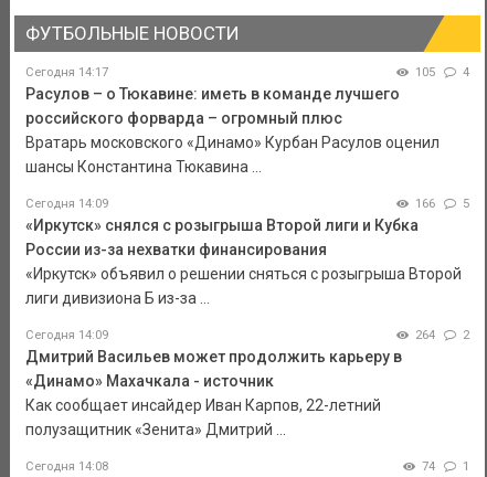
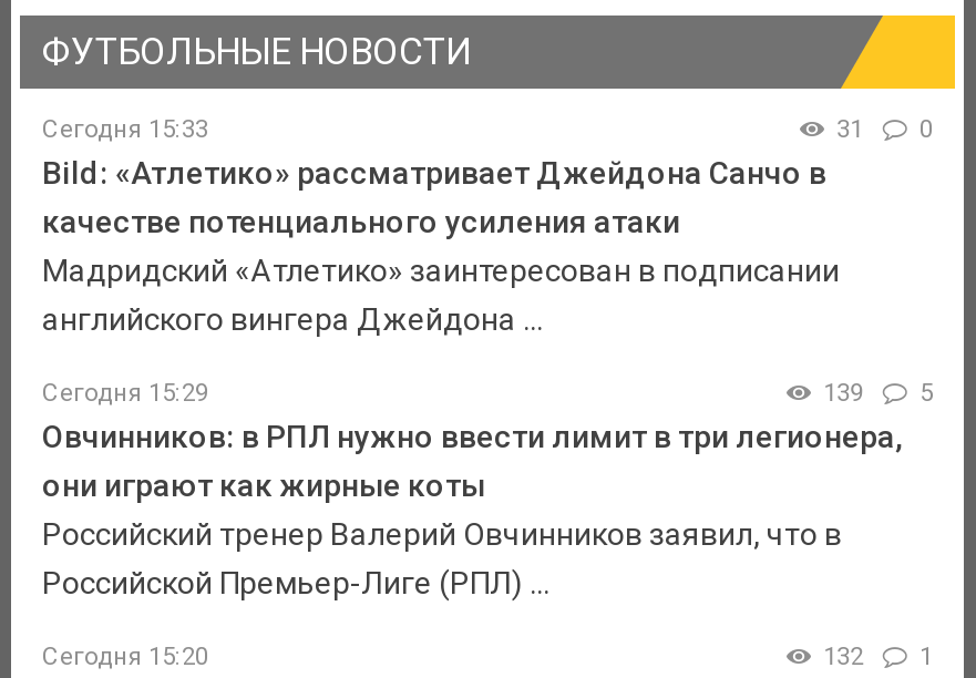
- Сегодня 14:17
- 105
- 4
- Расулов – о Тюкавине: иметь в команде лучшего
- российского форварда – огромный плюс
- Вратарь московского «Динамо» Курбан Расулов оценил
- шансы Константина Тюкавина ...
+ Сегодня 15:33
+ 31
+ 0
+ Bild: «Атлетико» рассматривает Джейдона Санчо в
+ качестве потенциального усиления атаки
+ Мадридский «Атлетико» заинтересован в подписании
+ английского вингера Джейдона ...

- Сегодня 14:09
- 166
+ Сегодня 15:29
+ 139

- «Иркутск» снялся с розыгрыша Второй лиги и Кубка
- России из-за нехватки финансирования
- «Иркутск» объявил о решении сняться с розыгрыша Второй
- лиги дивизиона Б из-за ...
- Сегодня 14:09
- 264
- 2
- Дмитрий Васильев может продолжить карьеру в
- «Динамо» Махачкала - источник
- Как сообщает инсайдер Иван Карпов, 22-летний
- полузащитник «Зенита» Дмитрий ...
- Сегодня 14:08
- 74
+ Овчинников: в РПЛ нужно ввести лимит в три легионера,
+ они играют как жирные коты
+ Российский тренер Валерий Овчинников заявил, что в
+ Российской Премьер-Лиге (РПЛ) ...
+ Сегодня 15:20
+ 132
